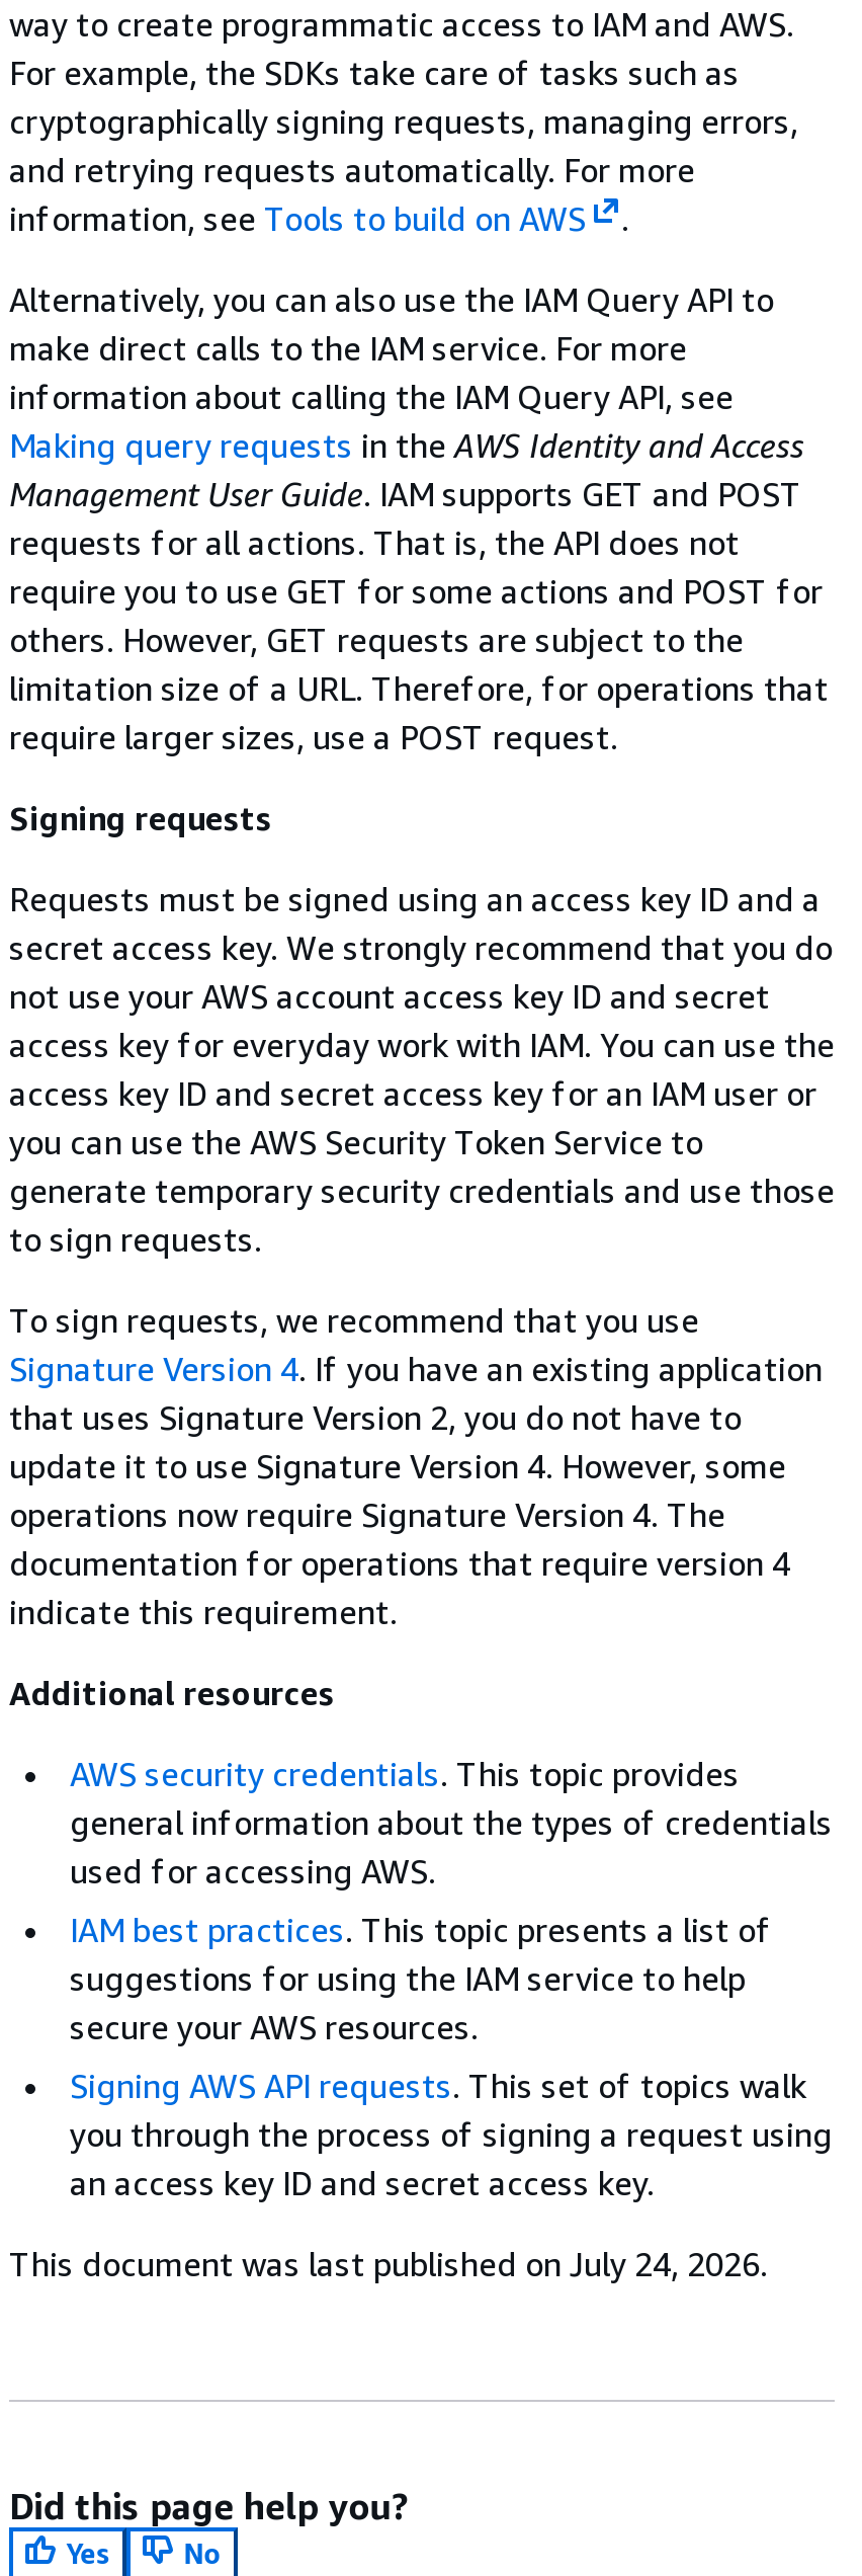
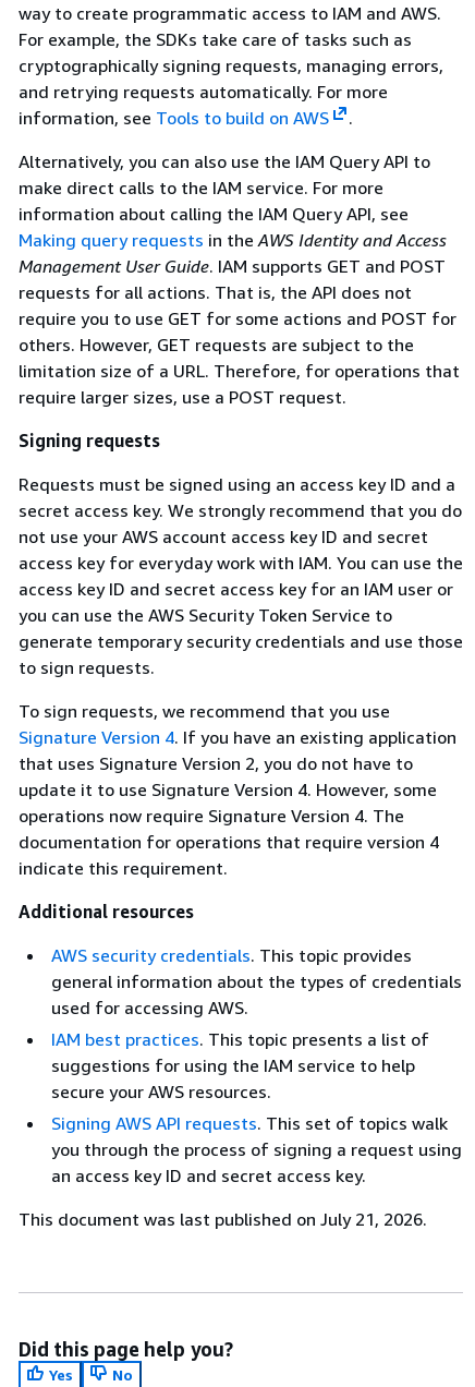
- This document was last published on July 24, 2026.
+ This document was last published on July 21, 2026.
